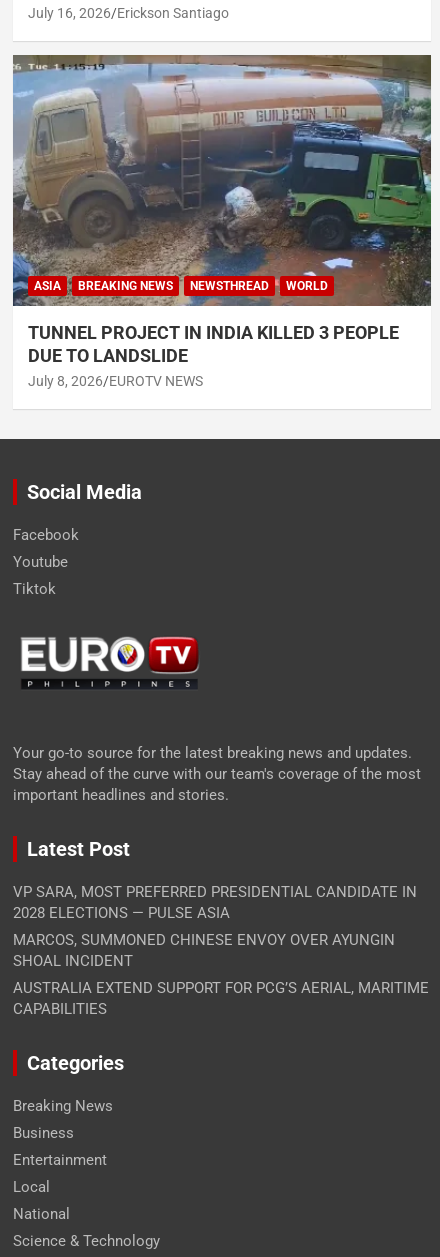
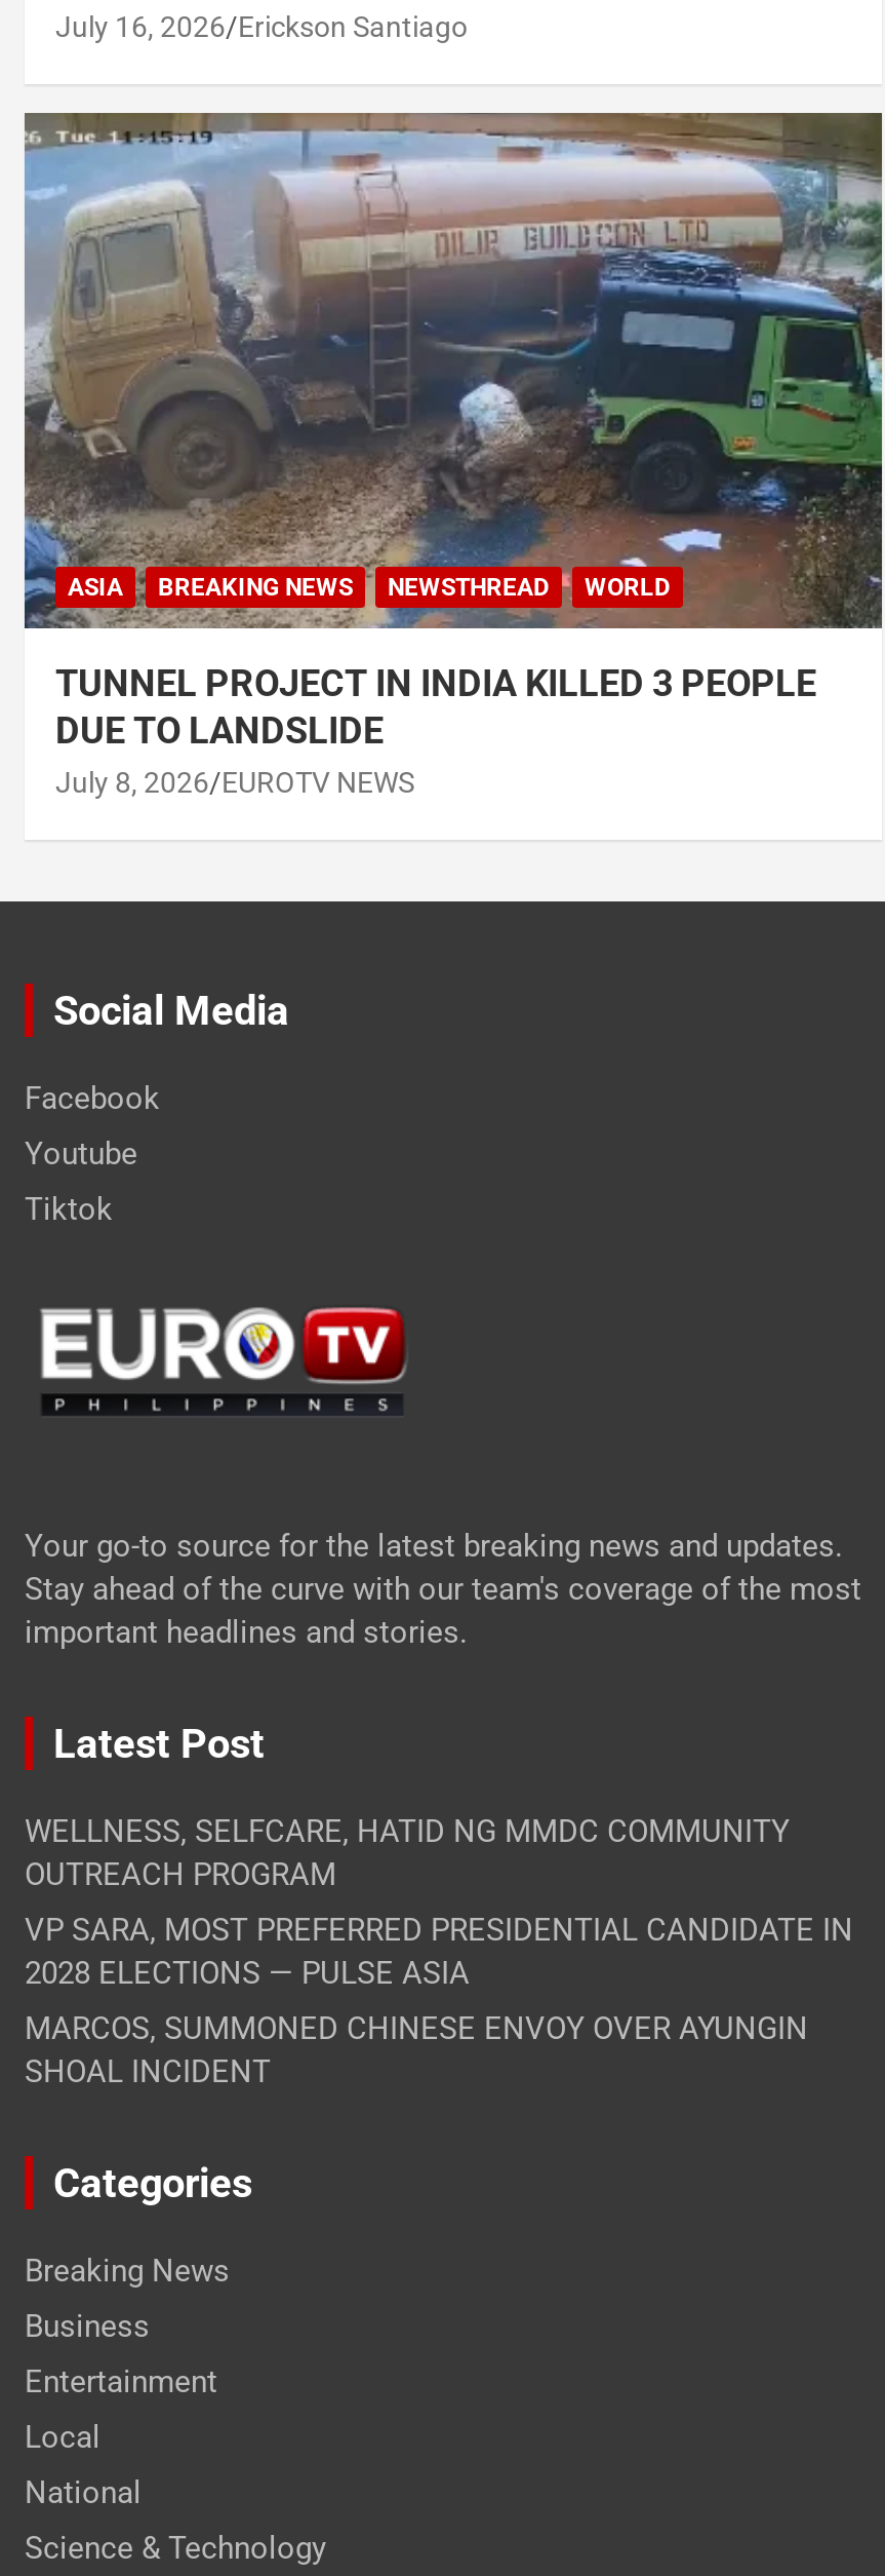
+ WELLNESS, SELFCARE, HATID NG MMDC COMMUNITY
+ OUTREACH PROGRAM

moved down: VP SARA, MOST PREFERRED PRESIDENTIAL CANDIDATE IN | 2028 ELECTIONS — PULSE ASIA | MARCOS, SUMMONED CHINESE ENVOY OVER AYUNGIN | SHOAL INCIDENT

- AUSTRALIA EXTEND SUPPORT FOR PCG’S AERIAL, MARITIME
- CAPABILITIES
